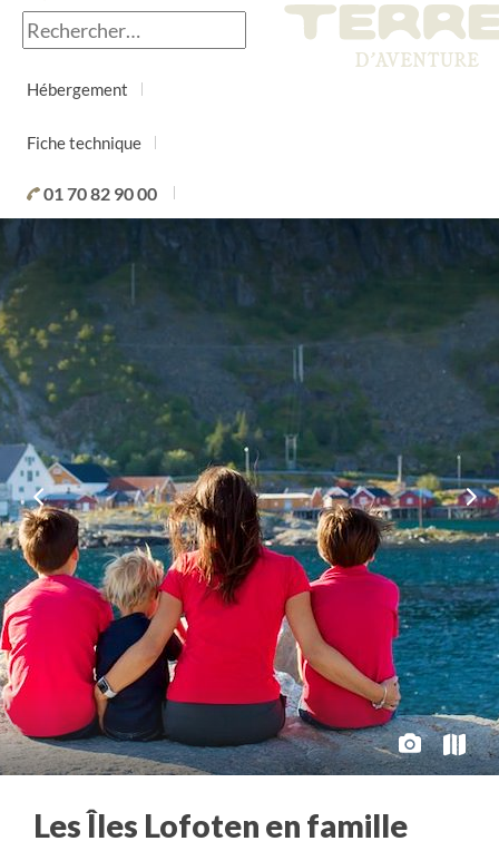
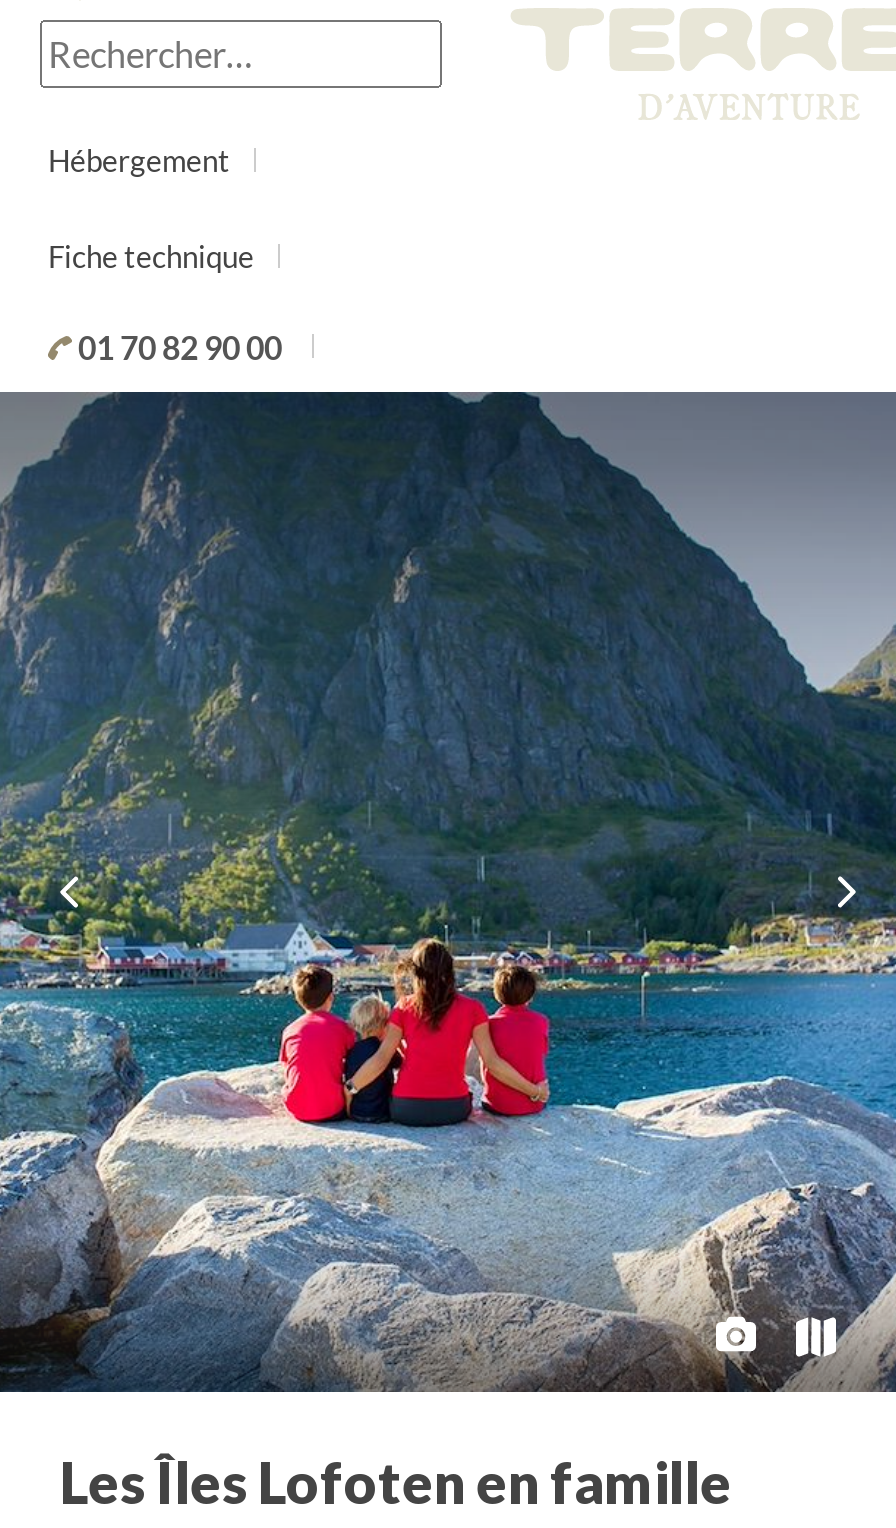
- [image]
+ [image]
